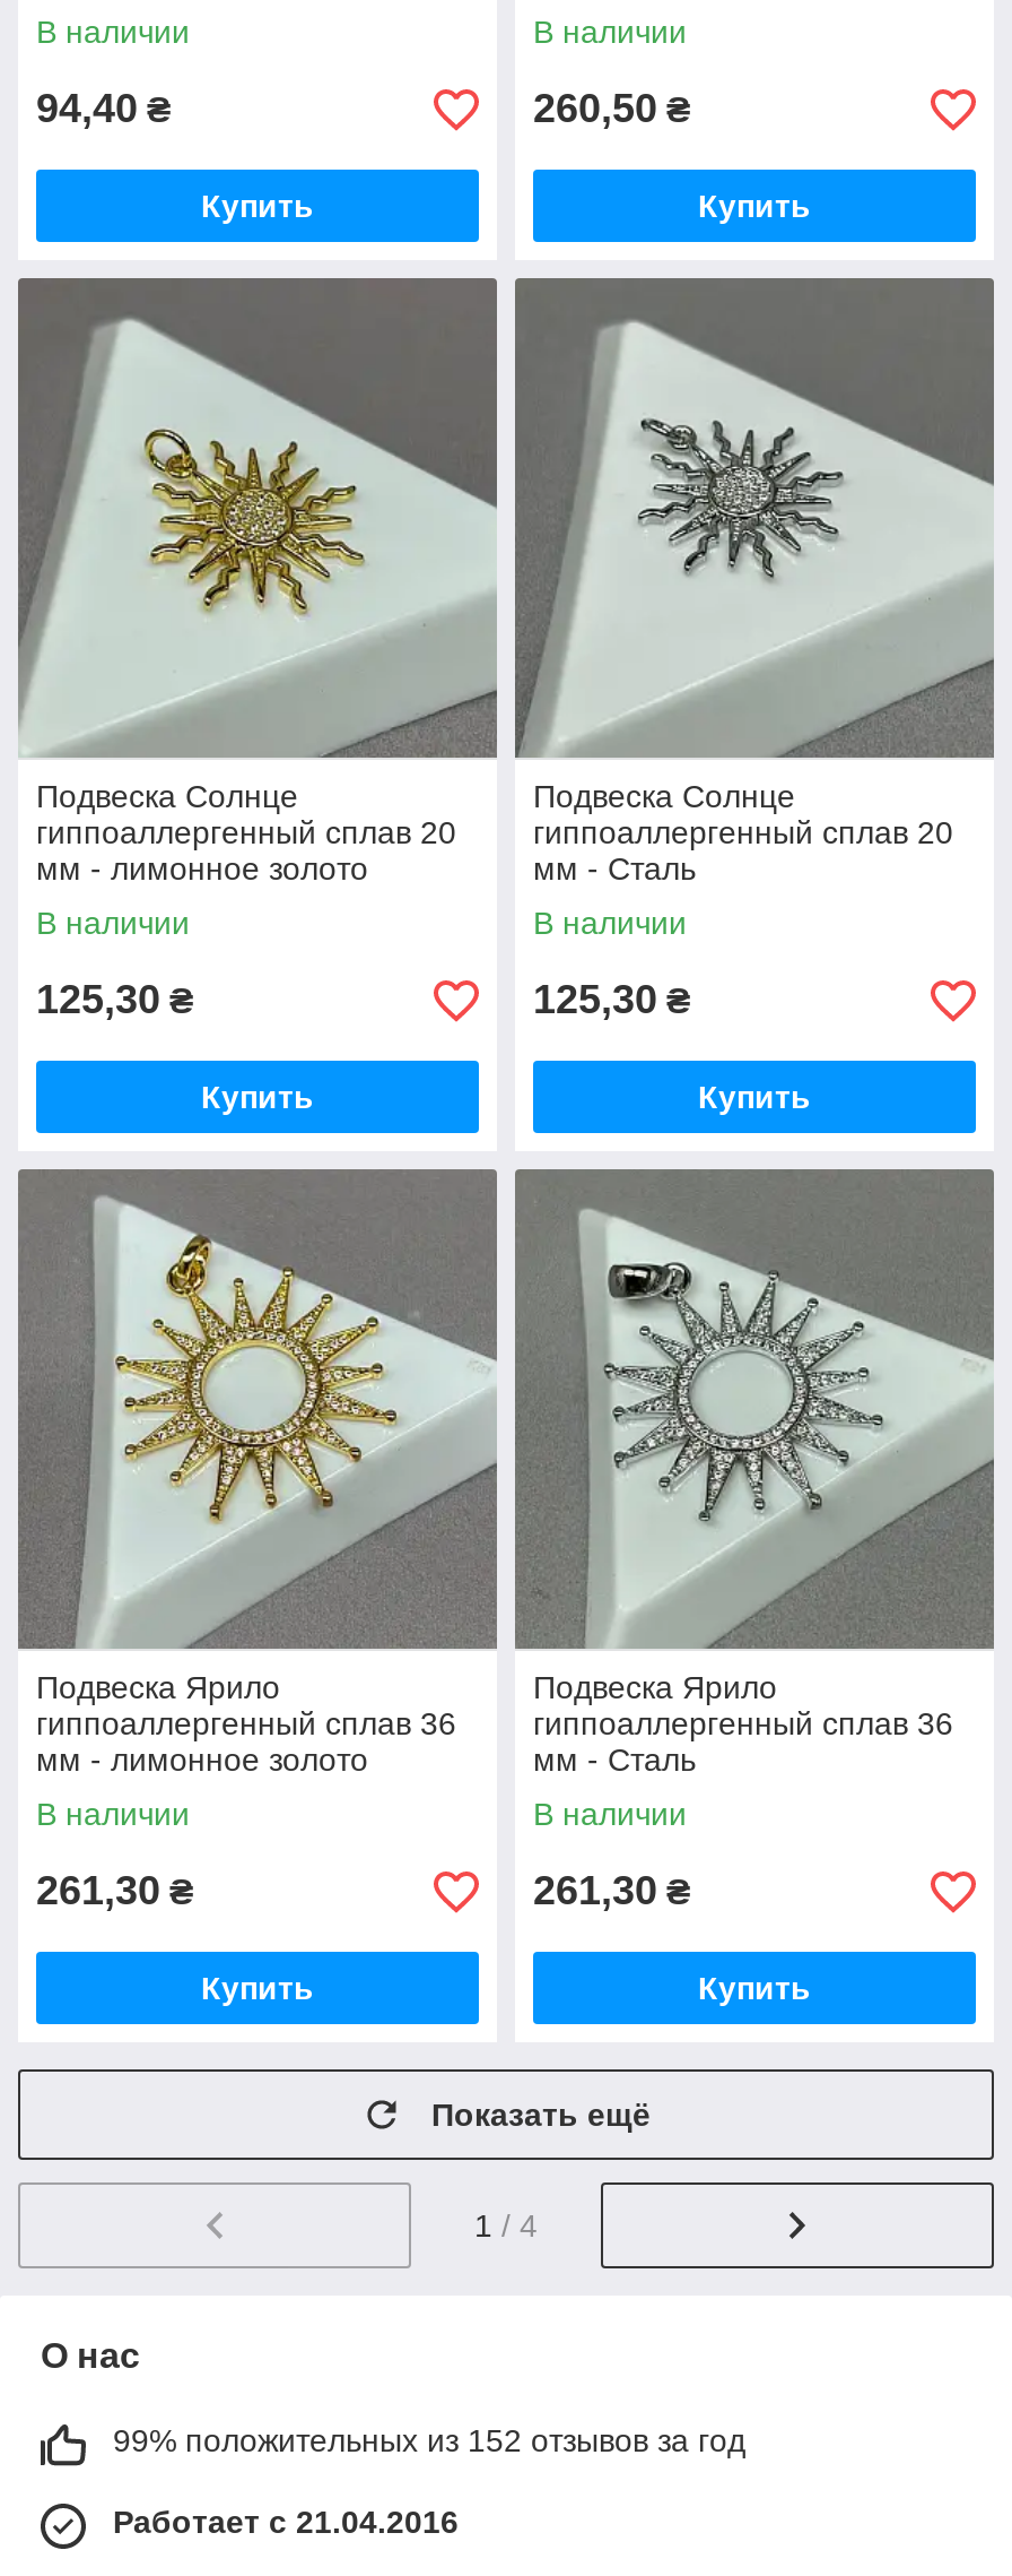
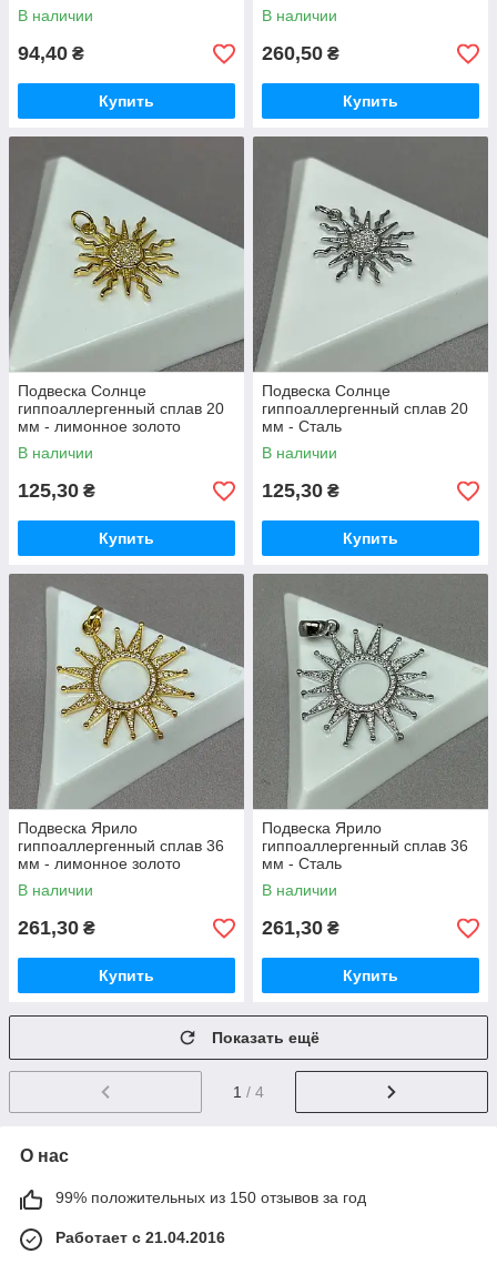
- 99% положительных из 152 отзывов за год
+ 99% положительных из 150 отзывов за год
